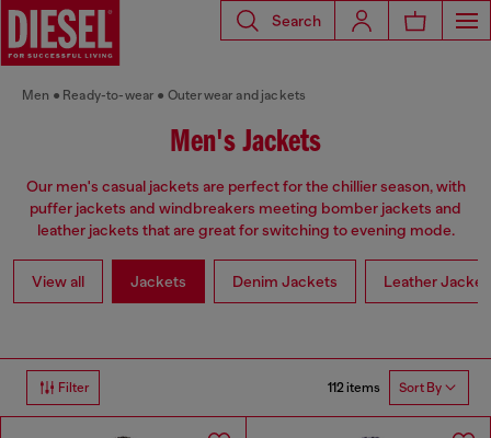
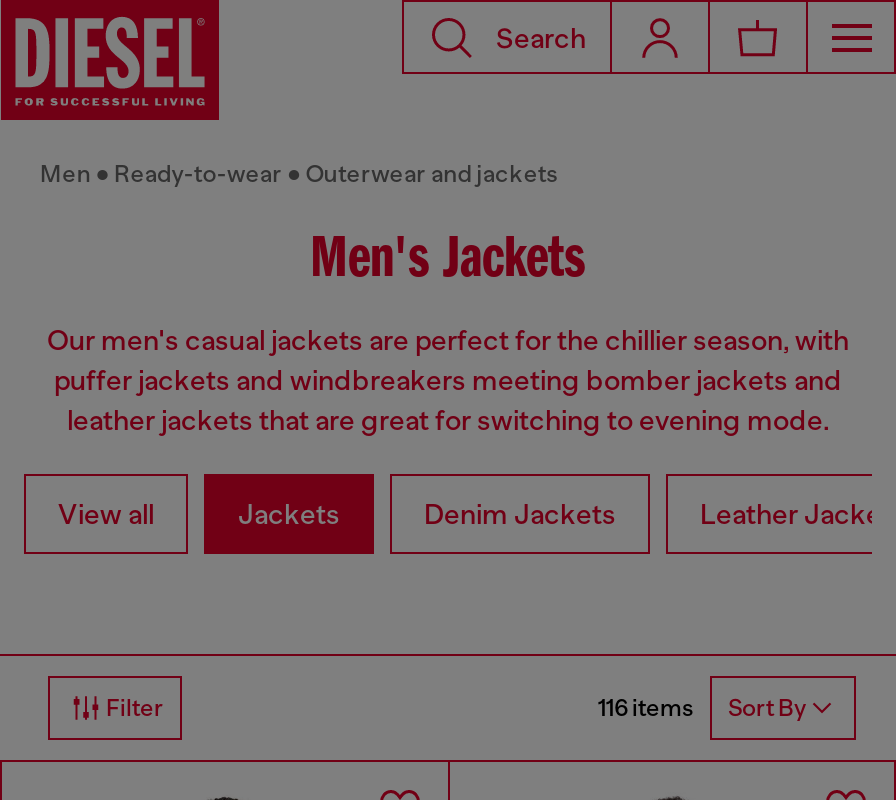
- 112 items Sort By
+ 116 items Sort By
